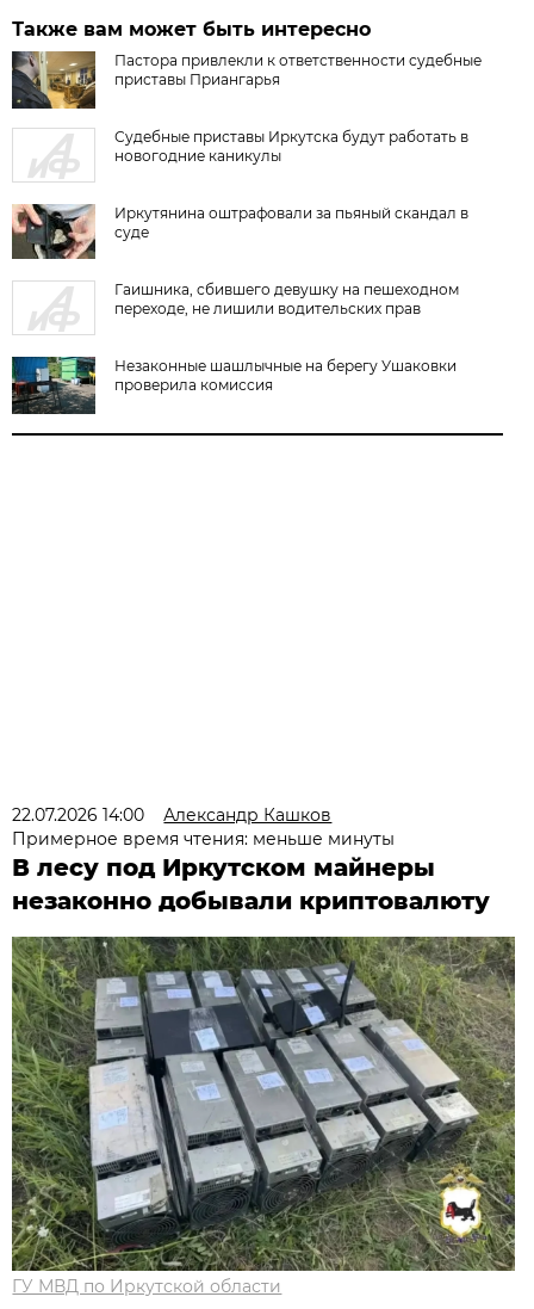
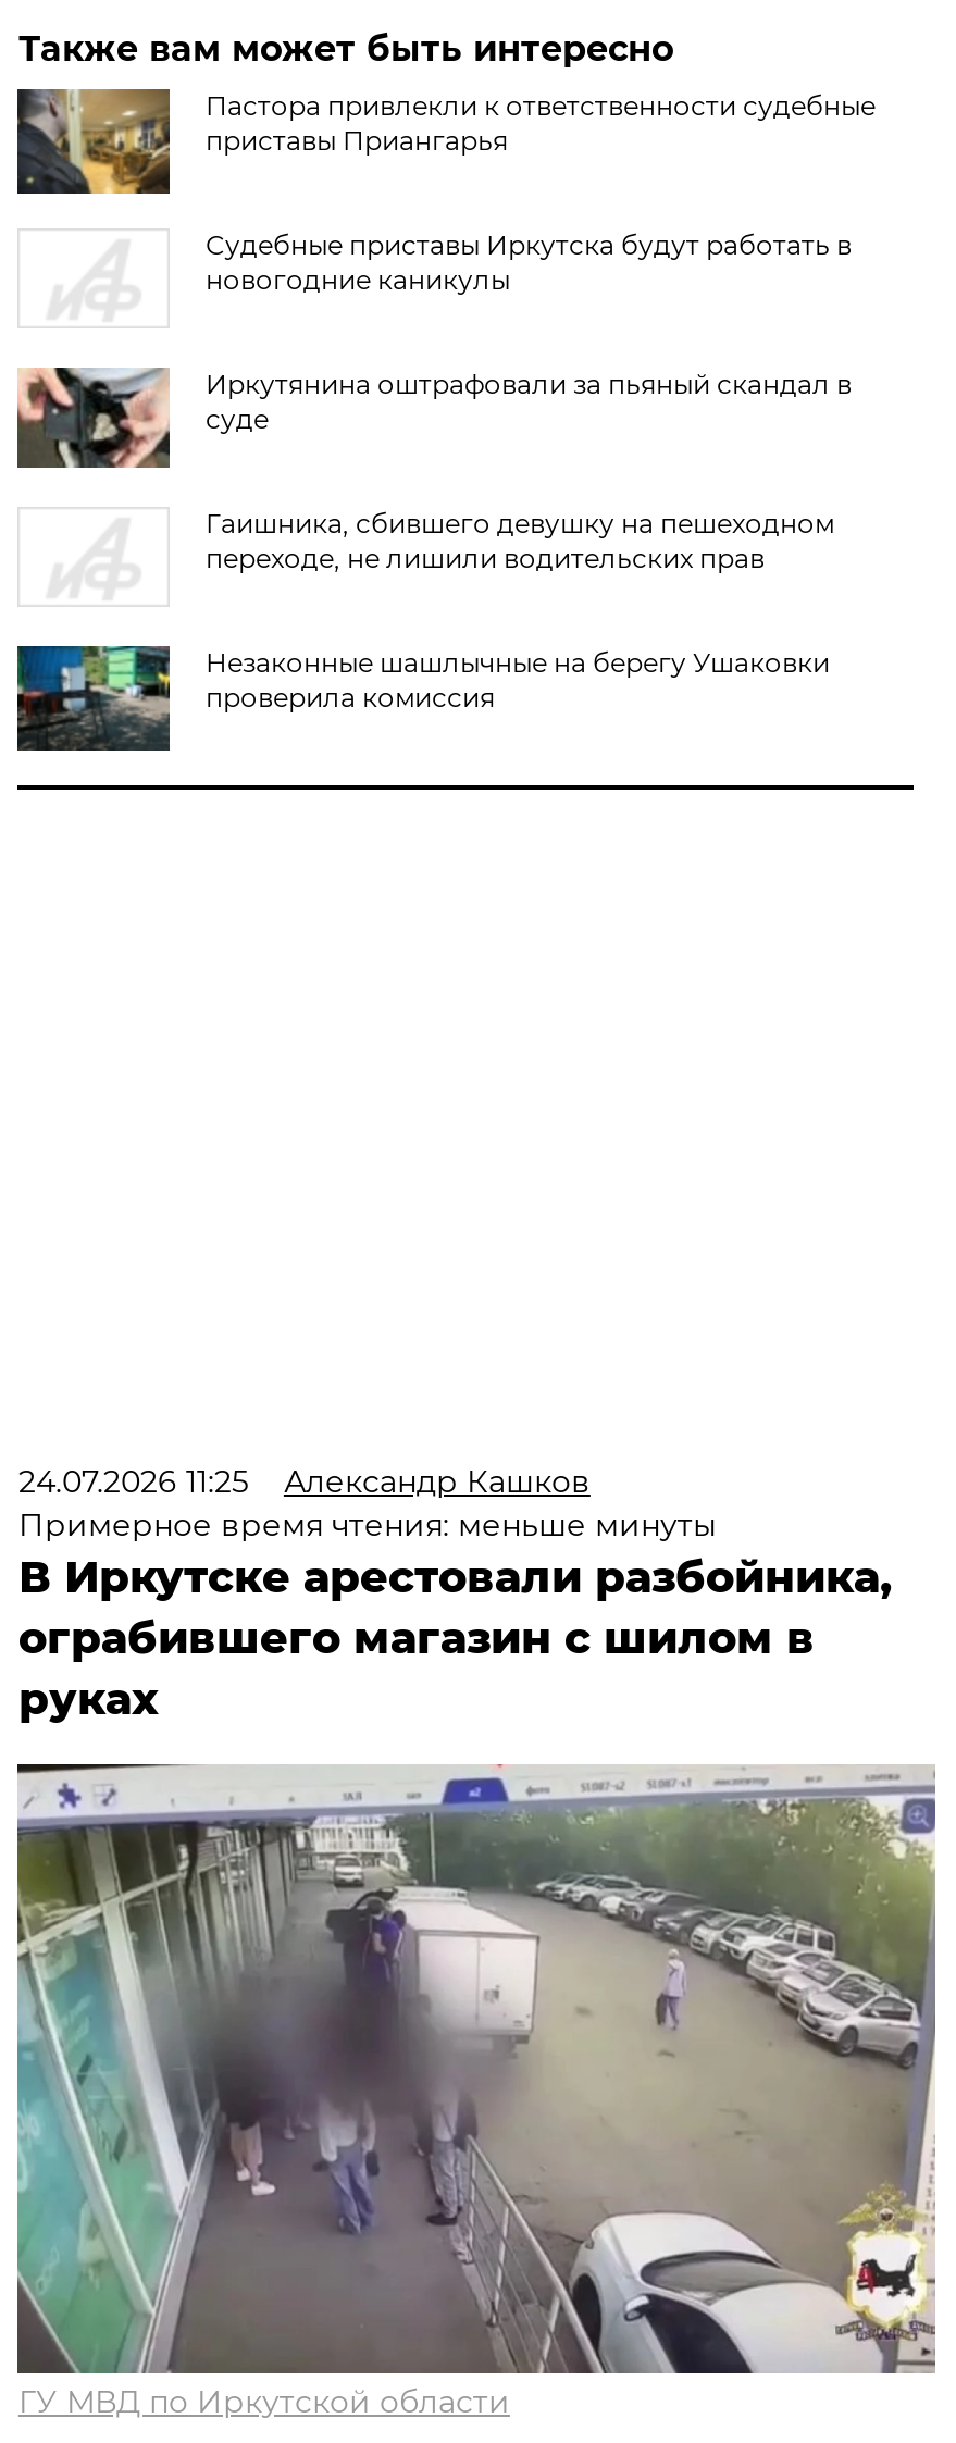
- 22.07.2026 14:00 Александр Кашков
+ 24.07.2026 11:25 Александр Кашков

- В лесу под Иркутском майнеры
- незаконно добывали криптовалюту
+ В Иркутске арестовали разбойника,
+ ограбившего магазин с шилом в
+ руках

- [image]
+ [image]
